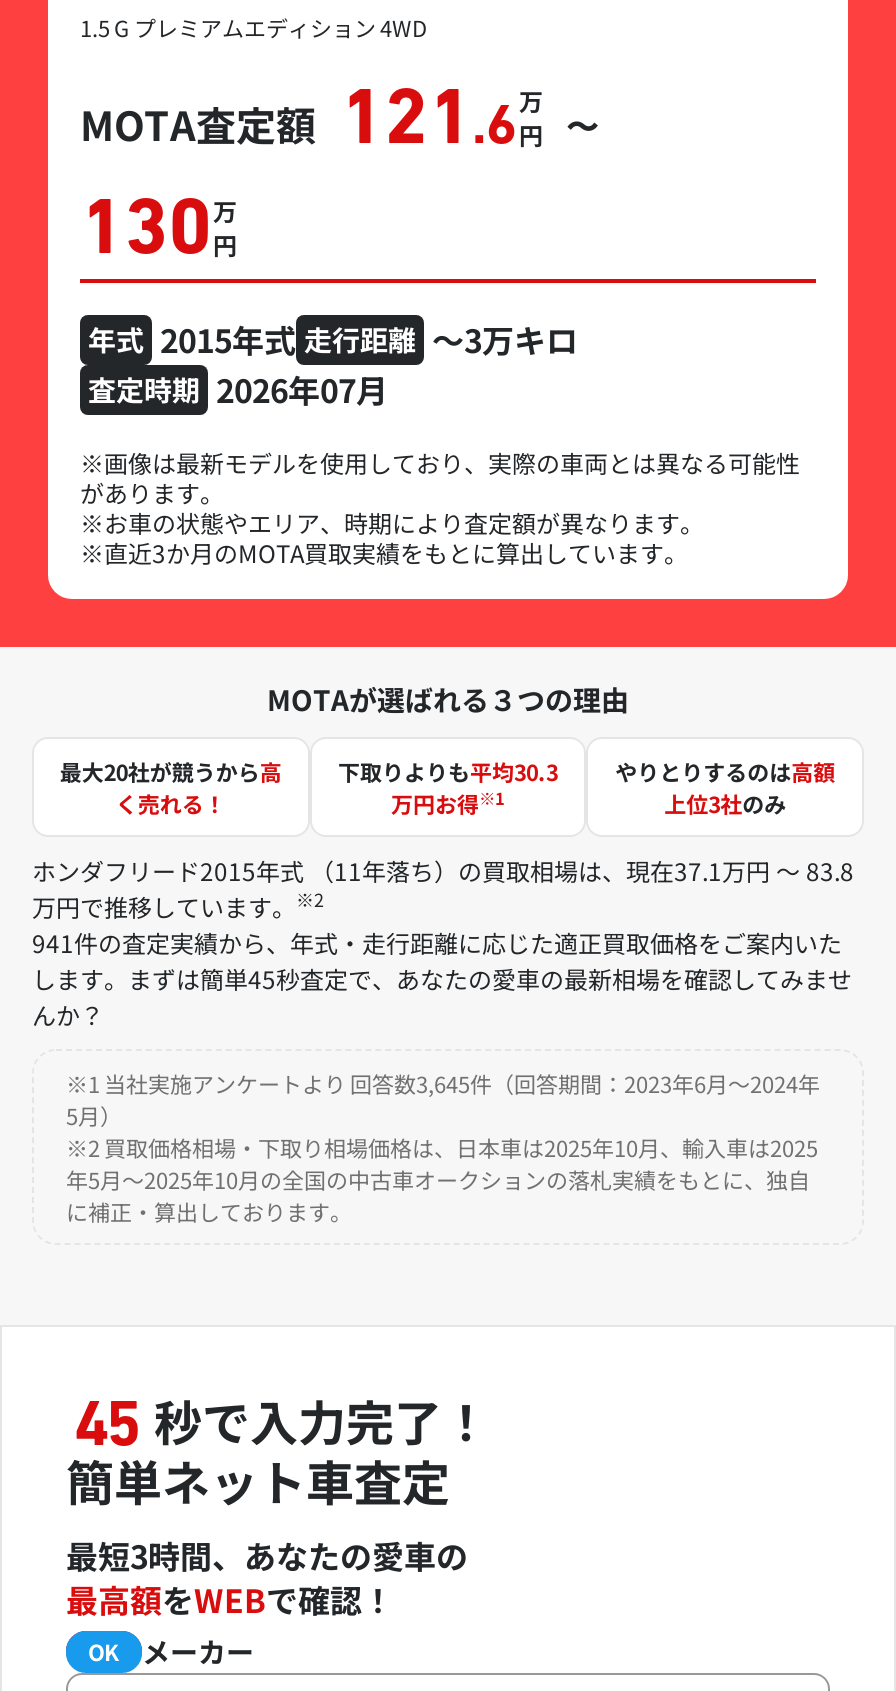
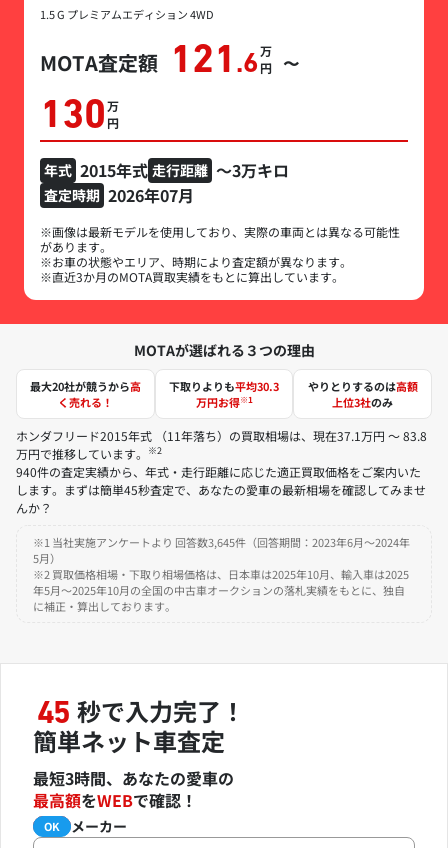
- 941件の査定実績から、年式・走行距離に応じた適正買取価格をご案内いた
+ 940件の査定実績から、年式・走行距離に応じた適正買取価格をご案内いた
